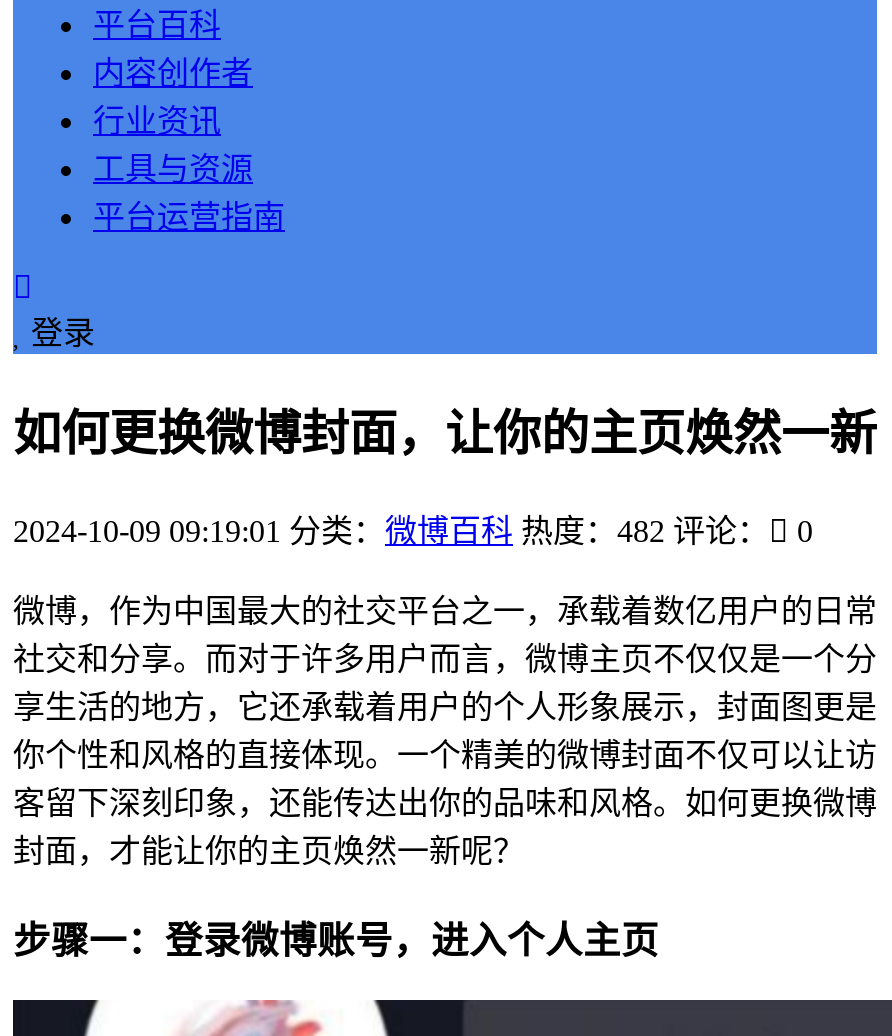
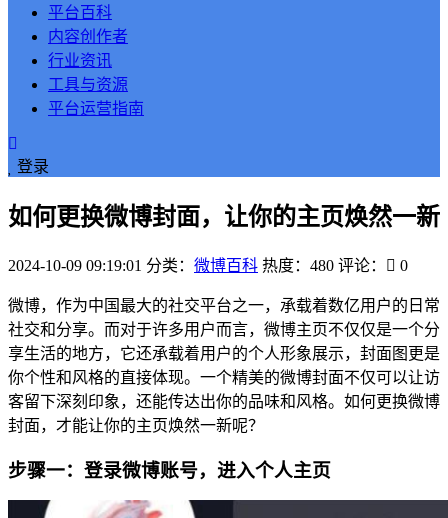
- 2024-10-09 09:19:01 分类：微博百科 热度：482 评论： 0
+ 2024-10-09 09:19:01 分类：微博百科 热度：480 评论： 0
